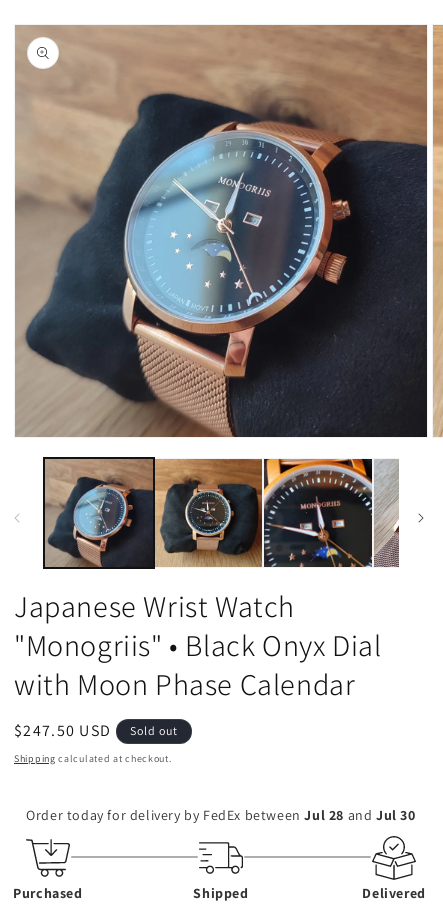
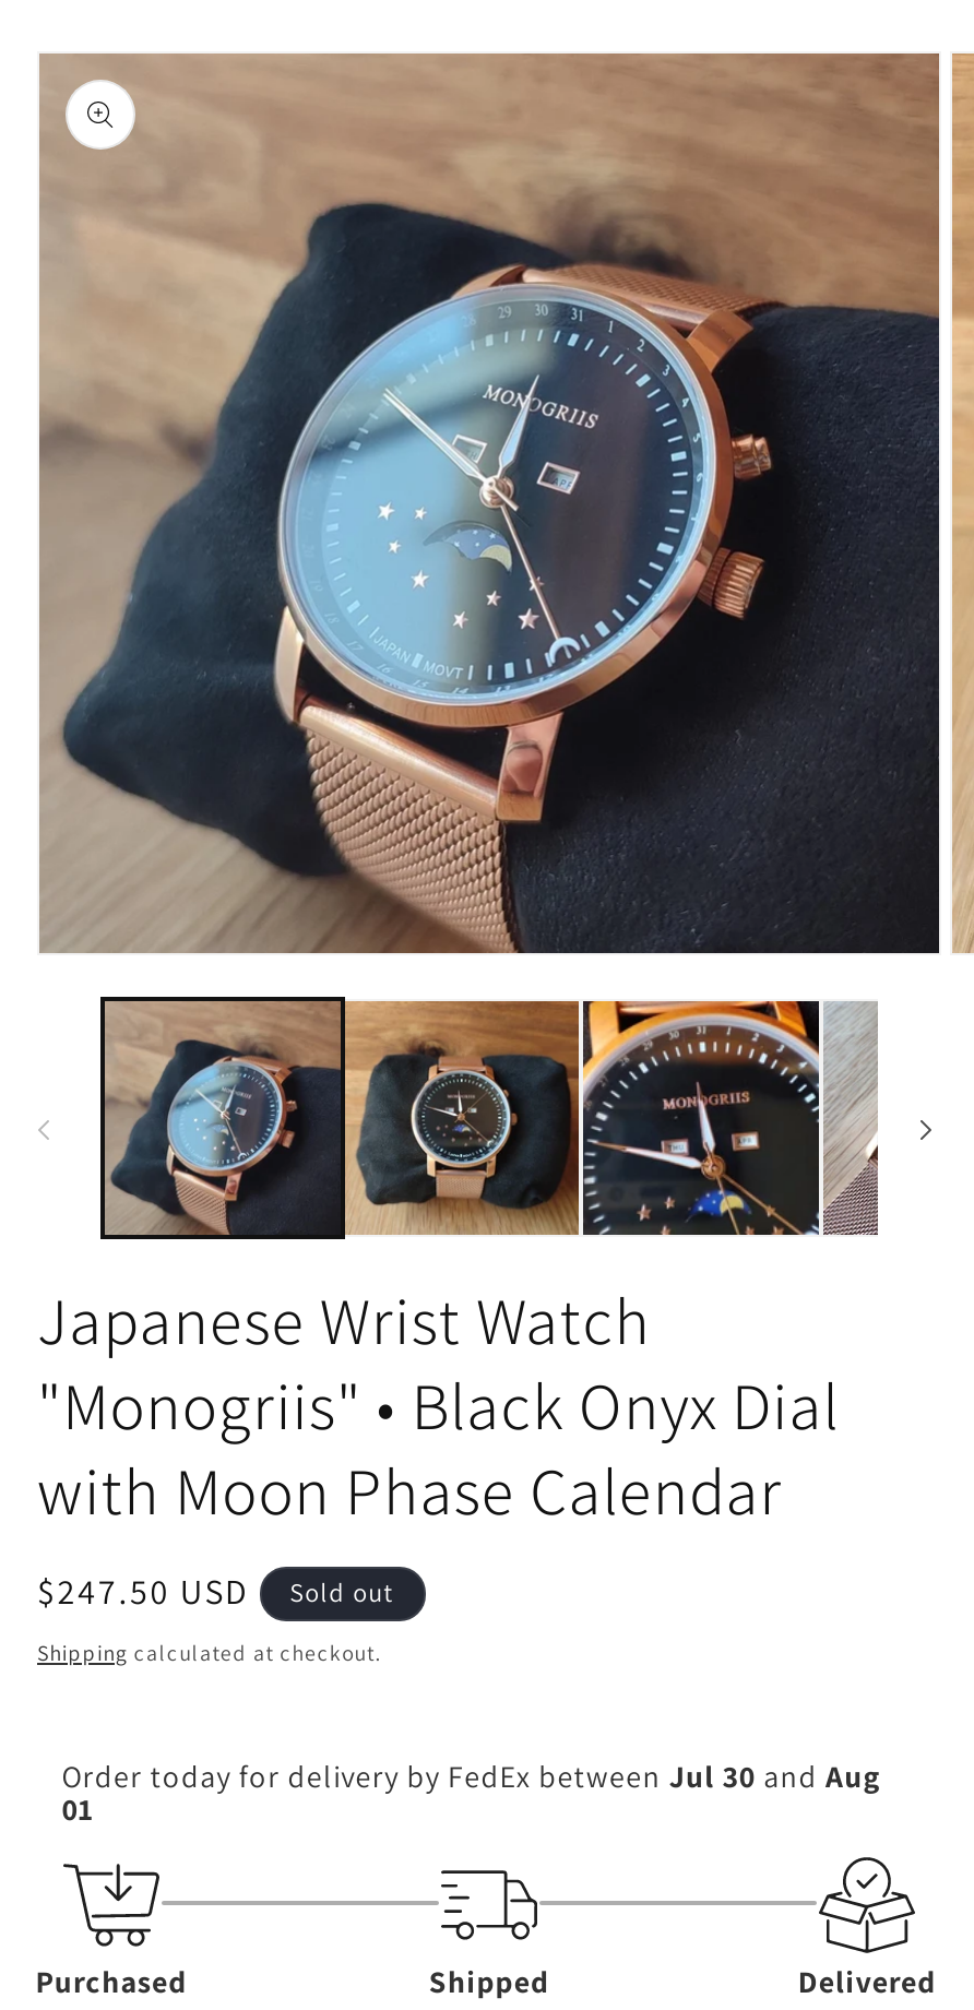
- Order today for delivery by FedEx between Jul 28 and Jul 30
+ Order today for delivery by FedEx between Jul 30 and Aug
+ 01
